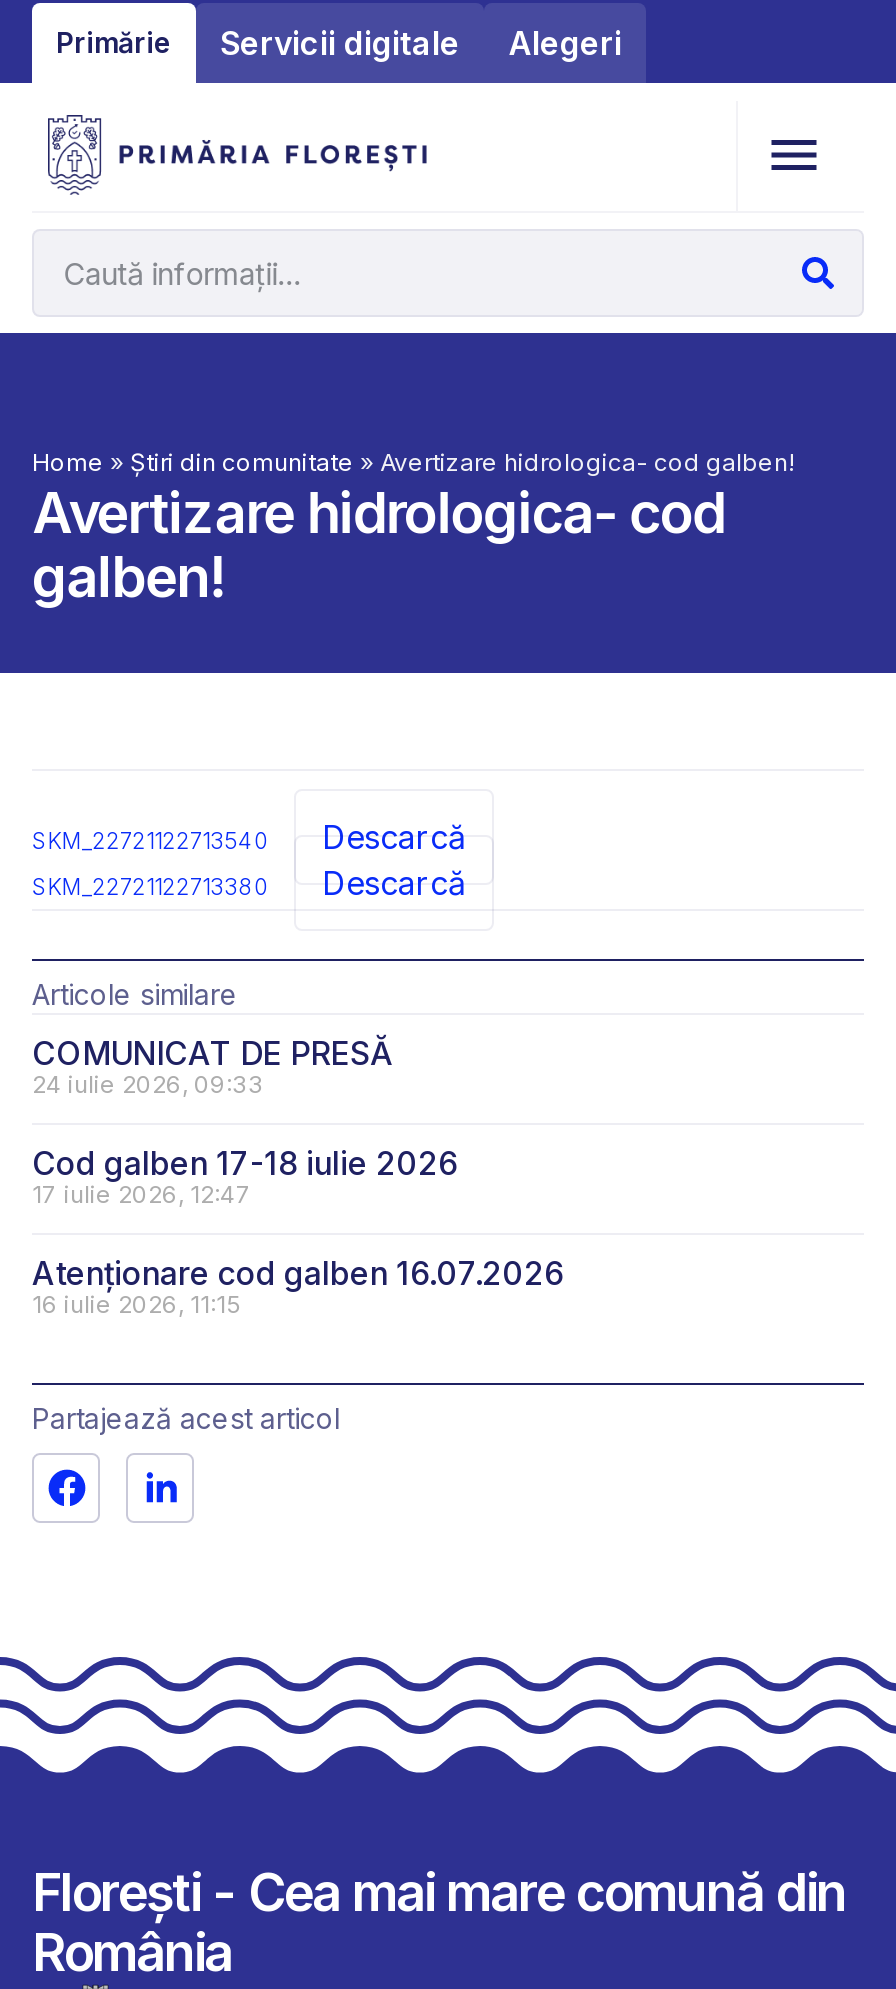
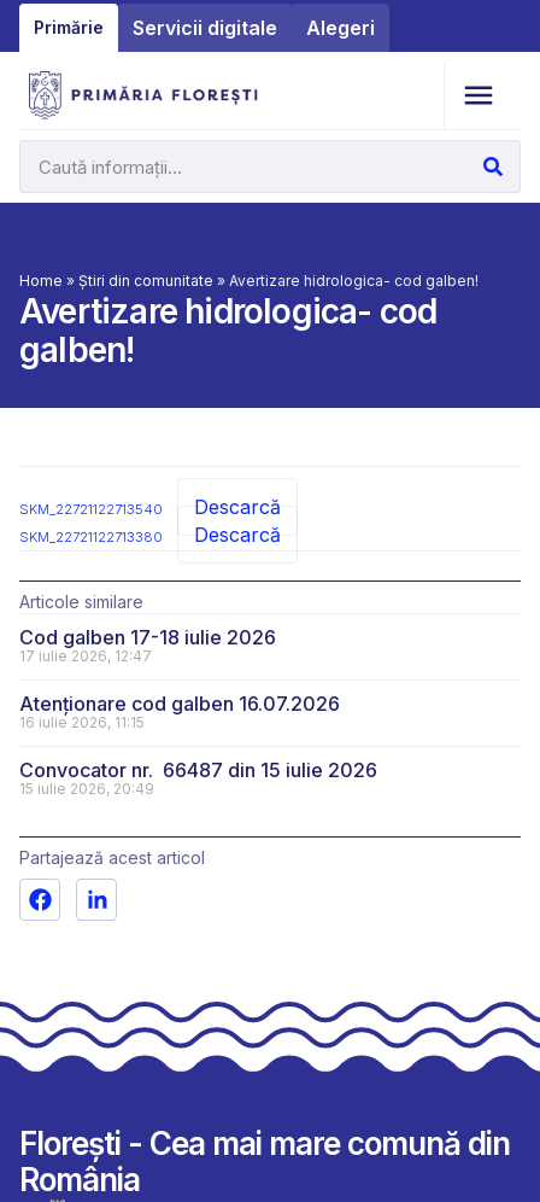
- COMUNICAT DE PRESĂ
- 24 iulie 2026, 09:33

moved up: Cod galben 17-18 iulie 2026 | 17 iulie 2026, 12:47 | Atenționare cod galben 16.07.2026 | 16 iulie 2026, 11:15

+ Convocator nr. 66487 din 15 iulie 2026
+ 15 iulie 2026, 20:49
